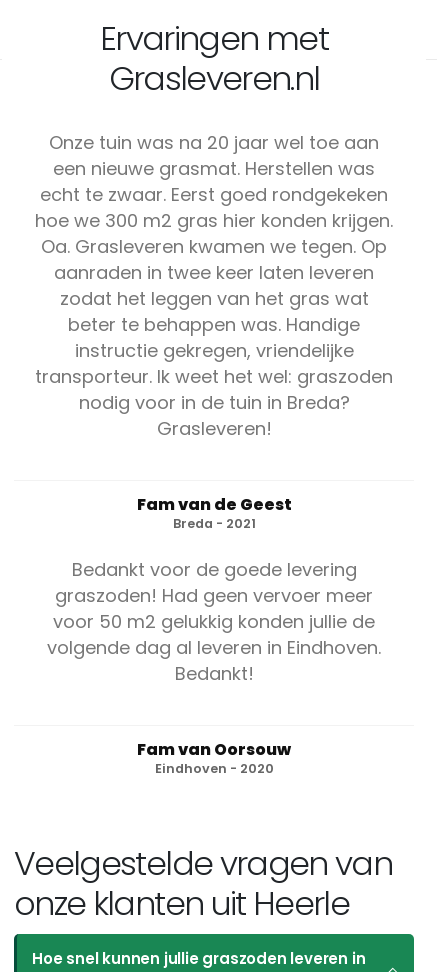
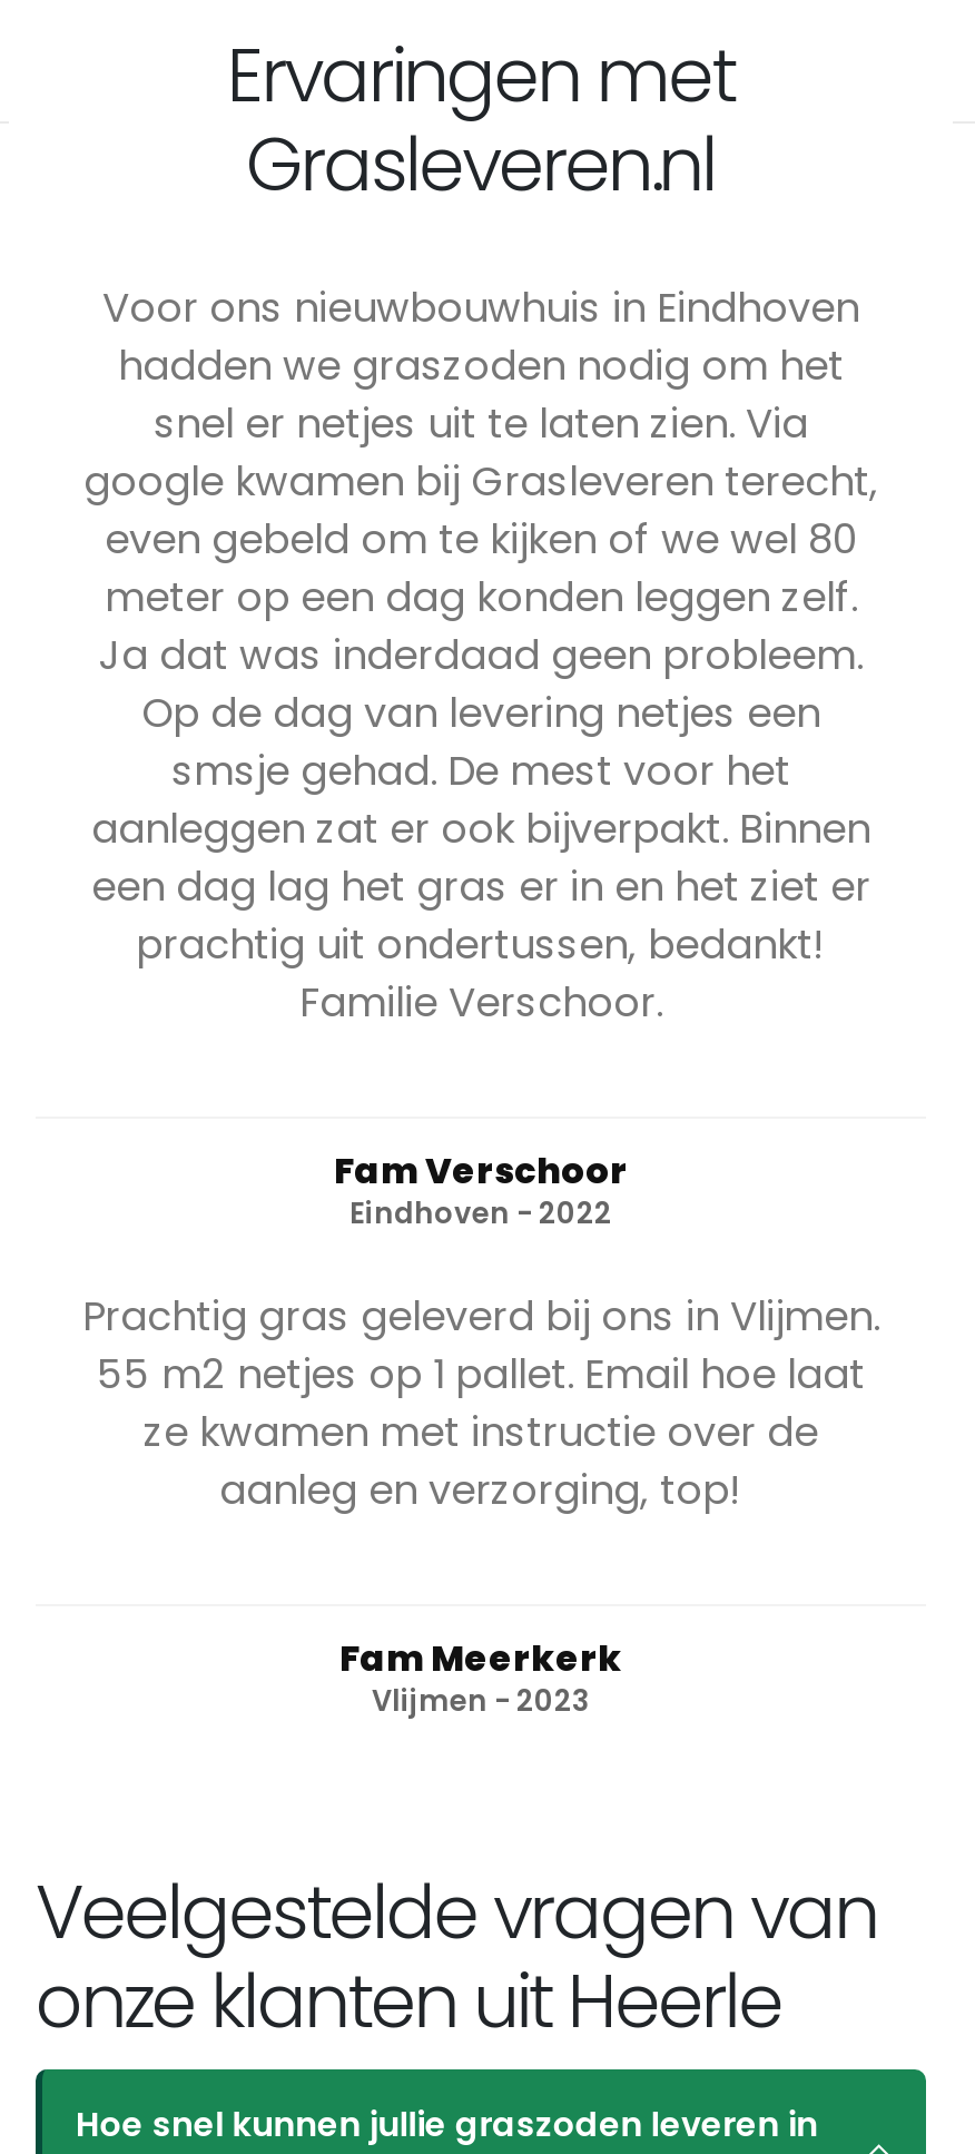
- Onze tuin was na 20 jaar wel toe aan
- een nieuwe grasmat. Herstellen was
- echt te zwaar. Eerst goed rondgekeken
- hoe we 300 m2 gras hier konden krijgen.
- Oa. Grasleveren kwamen we tegen. Op
- aanraden in twee keer laten leveren
- zodat het leggen van het gras wat
- beter te behappen was. Handige
- instructie gekregen, vriendelijke
- transporteur. Ik weet het wel: graszoden
- nodig voor in de tuin in Breda?
- Grasleveren!
+ Voor ons nieuwbouwhuis in Eindhoven
+ hadden we graszoden nodig om het
+ snel er netjes uit te laten zien. Via
+ google kwamen bij Grasleveren terecht,
+ even gebeld om te kijken of we wel 80
+ meter op een dag konden leggen zelf.
+ Ja dat was inderdaad geen probleem.
+ Op de dag van levering netjes een
+ smsje gehad. De mest voor het
+ aanleggen zat er ook bijverpakt. Binnen
+ een dag lag het gras er in en het ziet er
+ prachtig uit ondertussen, bedankt!
+ Familie Verschoor.

- Fam van de Geest
- Breda - 2021
+ Fam Verschoor
+ Eindhoven - 2022

- Bedankt voor de goede levering
- graszoden! Had geen vervoer meer
- voor 50 m2 gelukkig konden jullie de
- volgende dag al leveren in Eindhoven.
- Bedankt!
+ Prachtig gras geleverd bij ons in Vlijmen.
+ 55 m2 netjes op 1 pallet. Email hoe laat
+ ze kwamen met instructie over de
+ aanleg en verzorging, top!

- Fam van Oorsouw
- Eindhoven - 2020
+ Fam Meerkerk
+ Vlijmen - 2023
